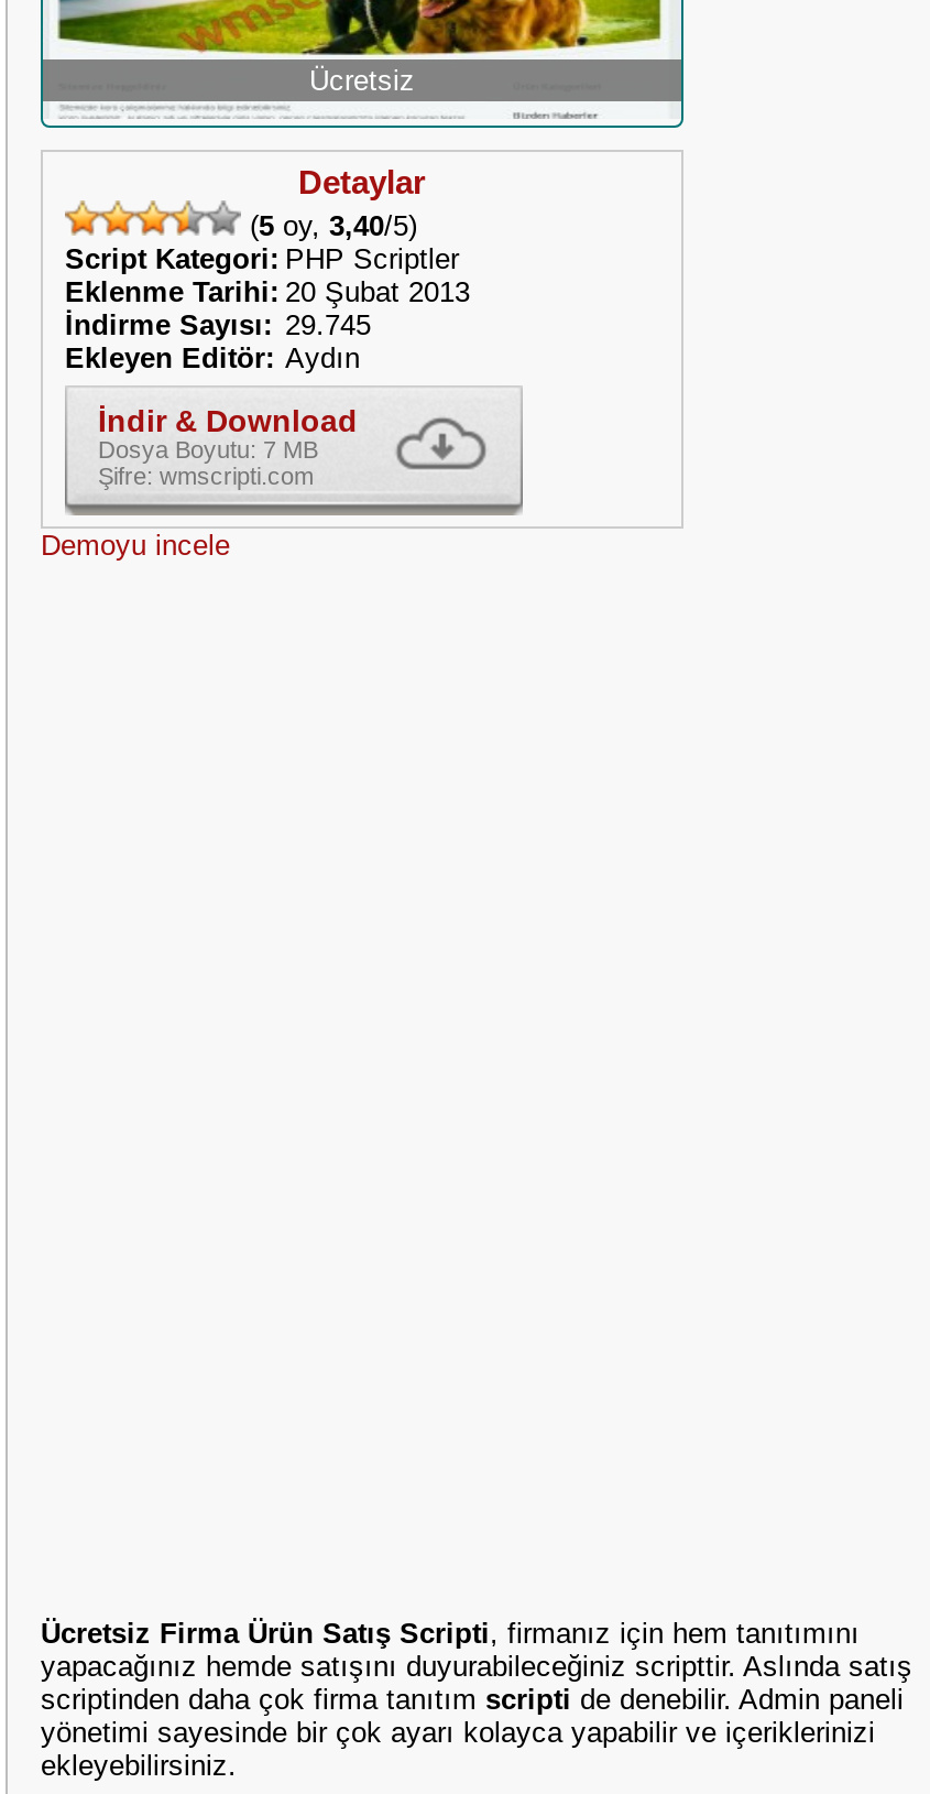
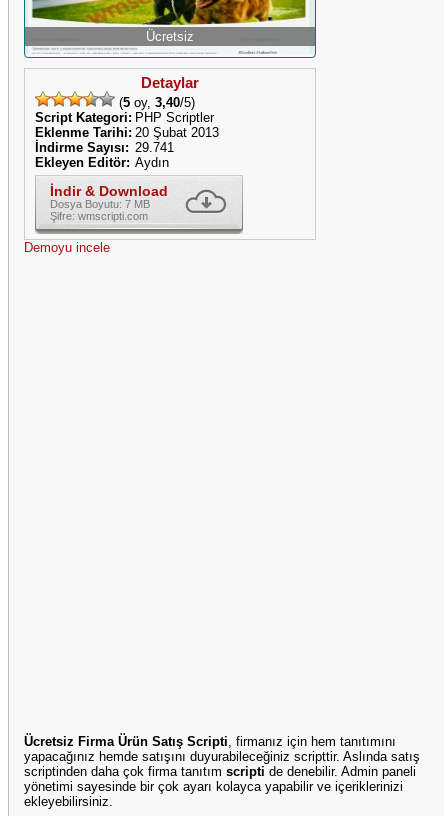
- İndirme Sayısı: 29.745
+ İndirme Sayısı: 29.741
